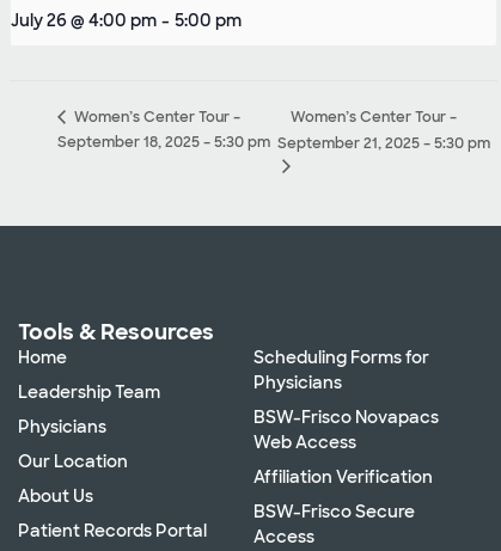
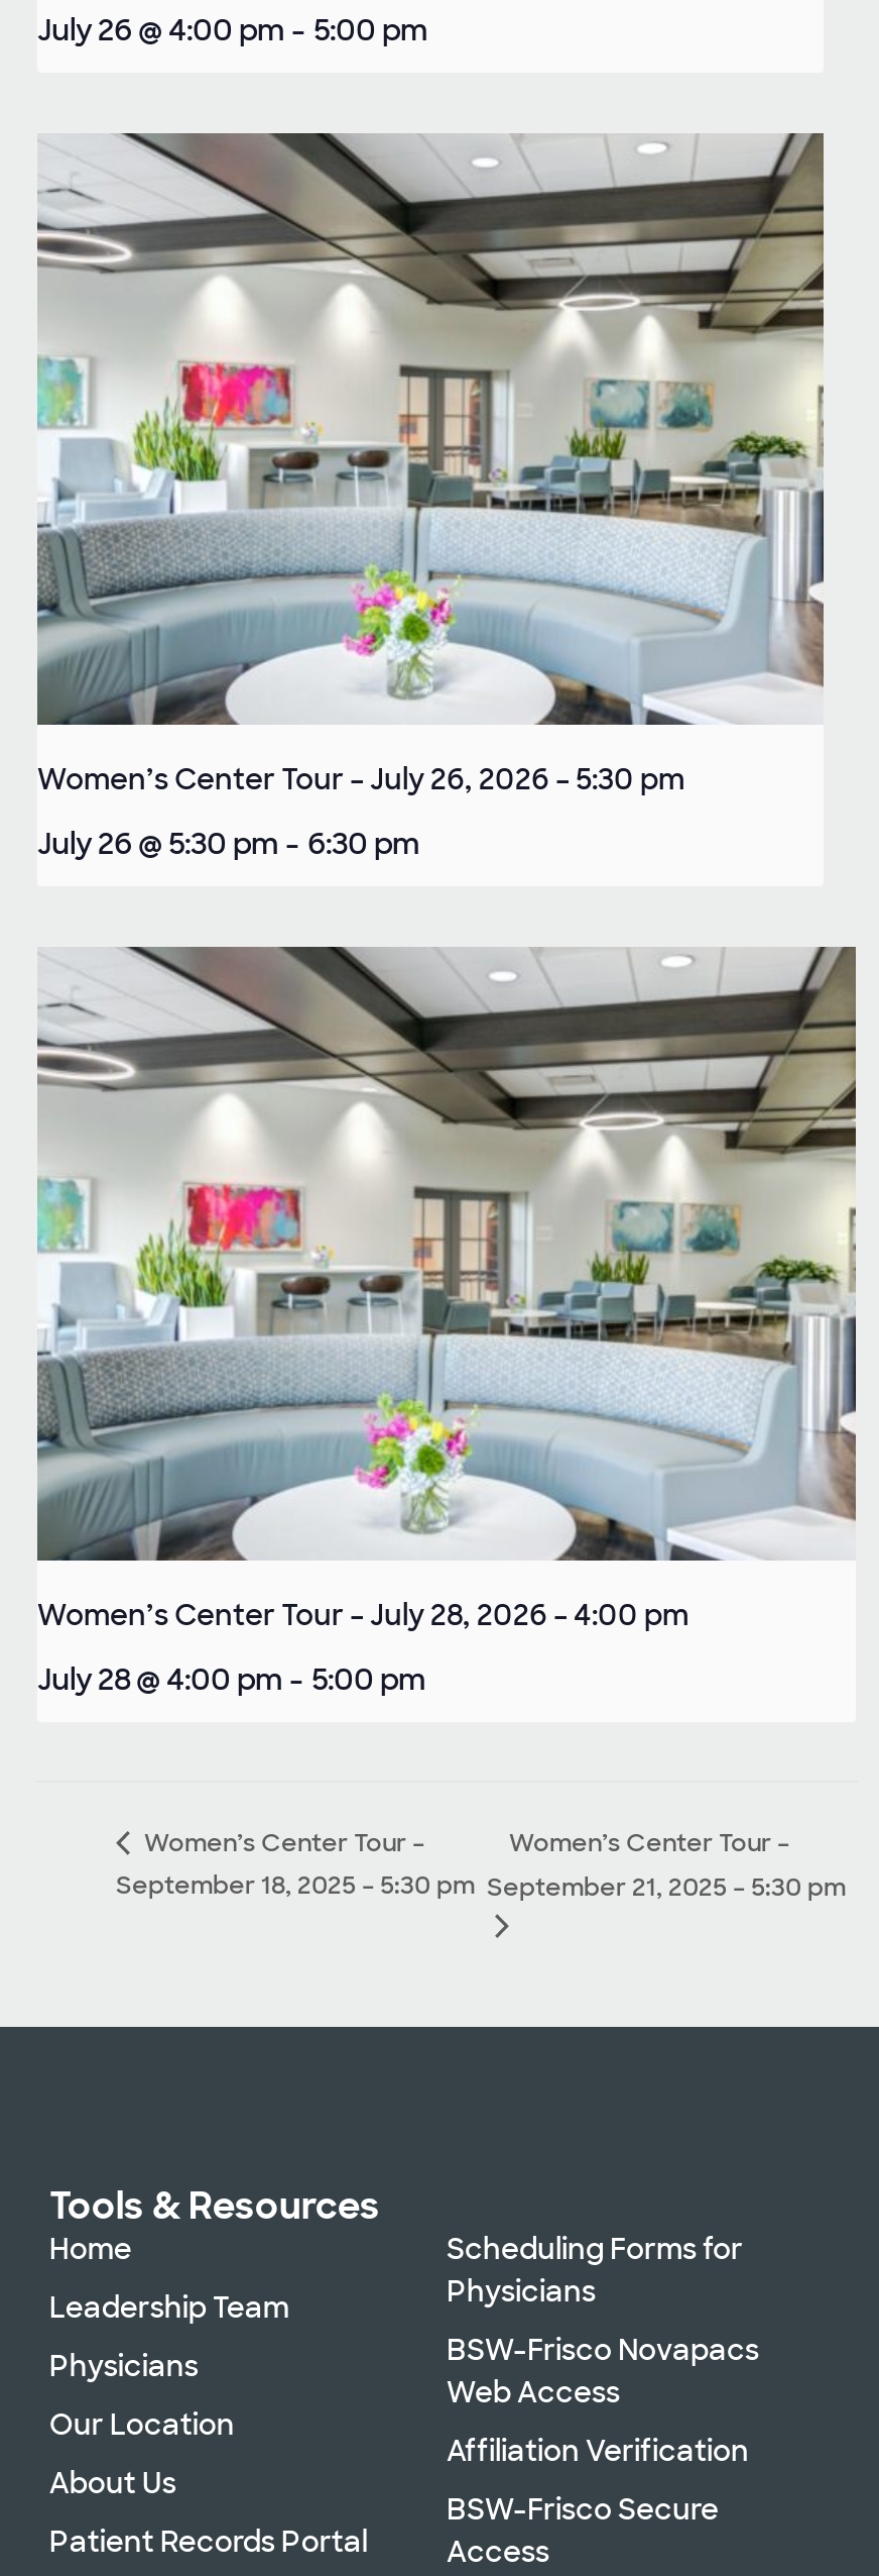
+ [image]
+ Women’s Center Tour – July 26, 2026 – 5:30 pm
+ July 26 @ 5:30 pm - 6:30 pm

+ [image]
+ Women’s Center Tour – July 28, 2026 – 4:00 pm
+ July 28 @ 4:00 pm - 5:00 pm
